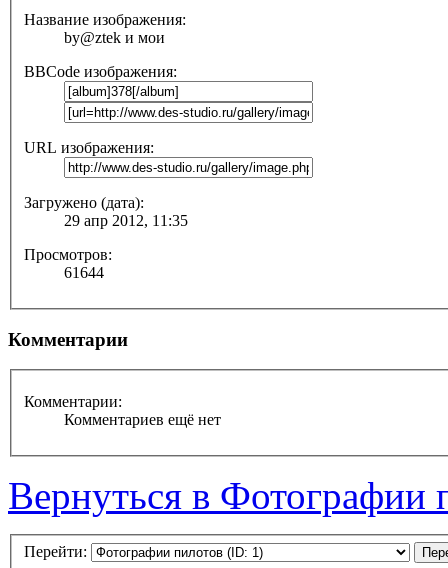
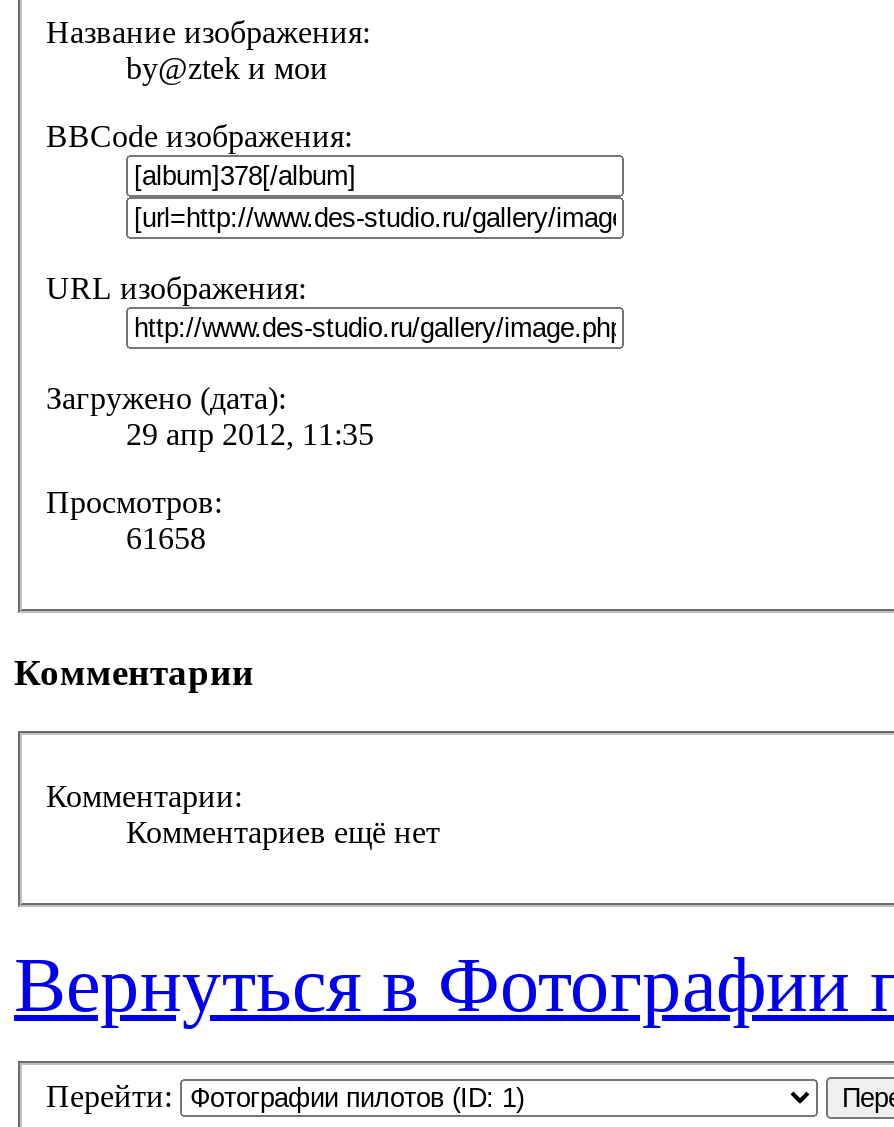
- 61644
+ 61658
